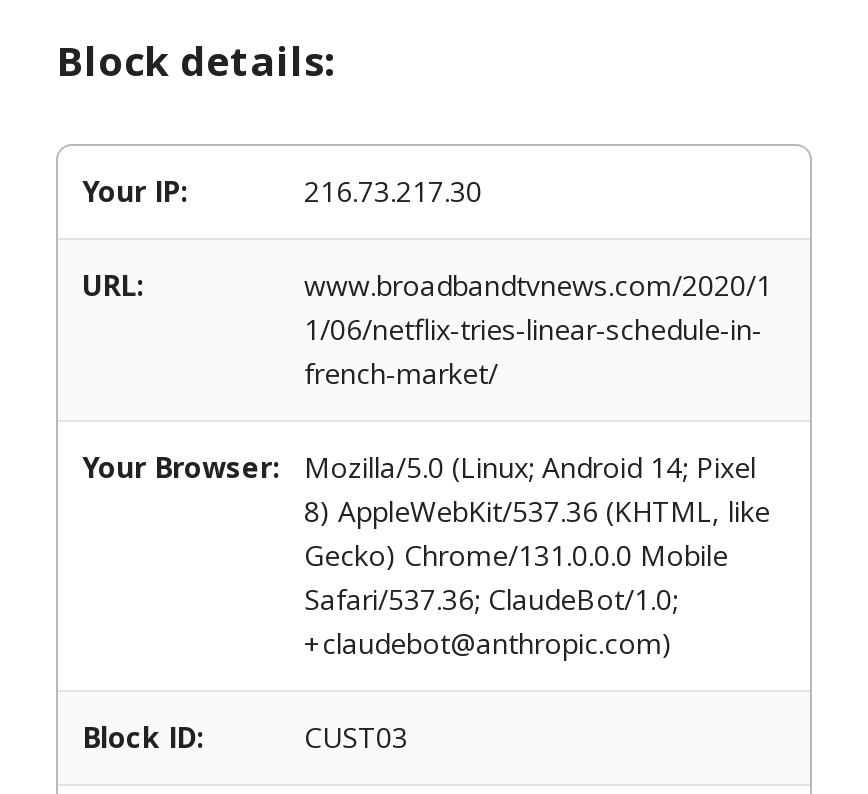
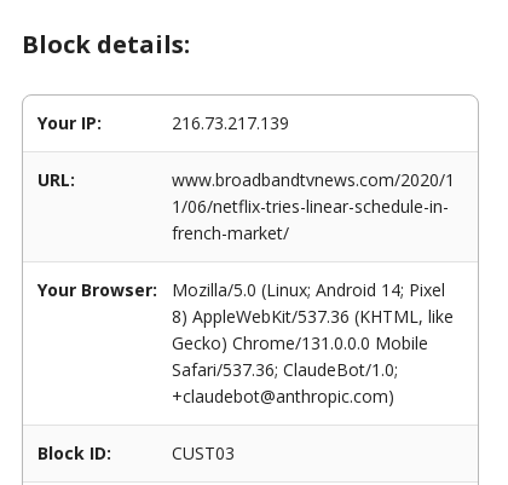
- 216.73.217.30
+ 216.73.217.139
